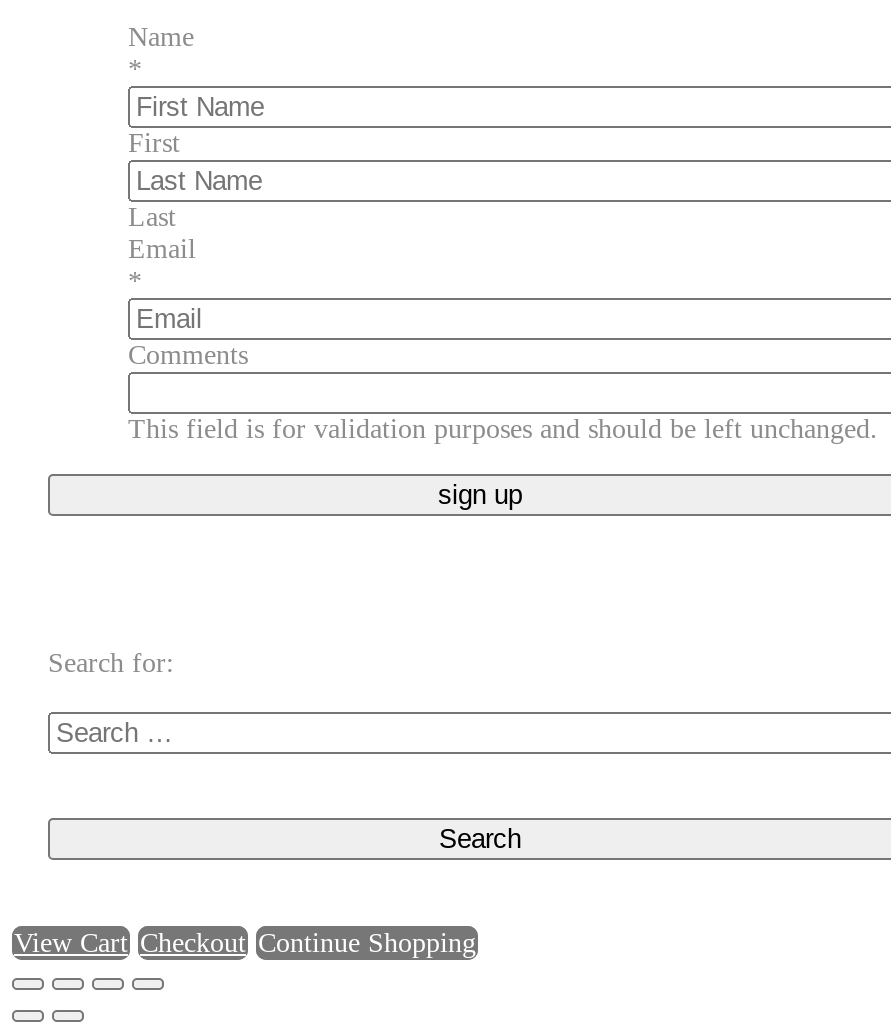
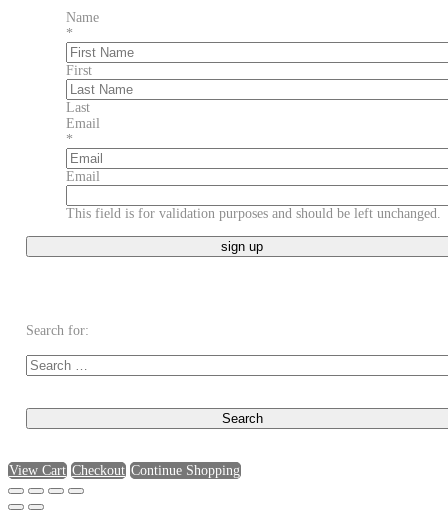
- Comments
+ Email
